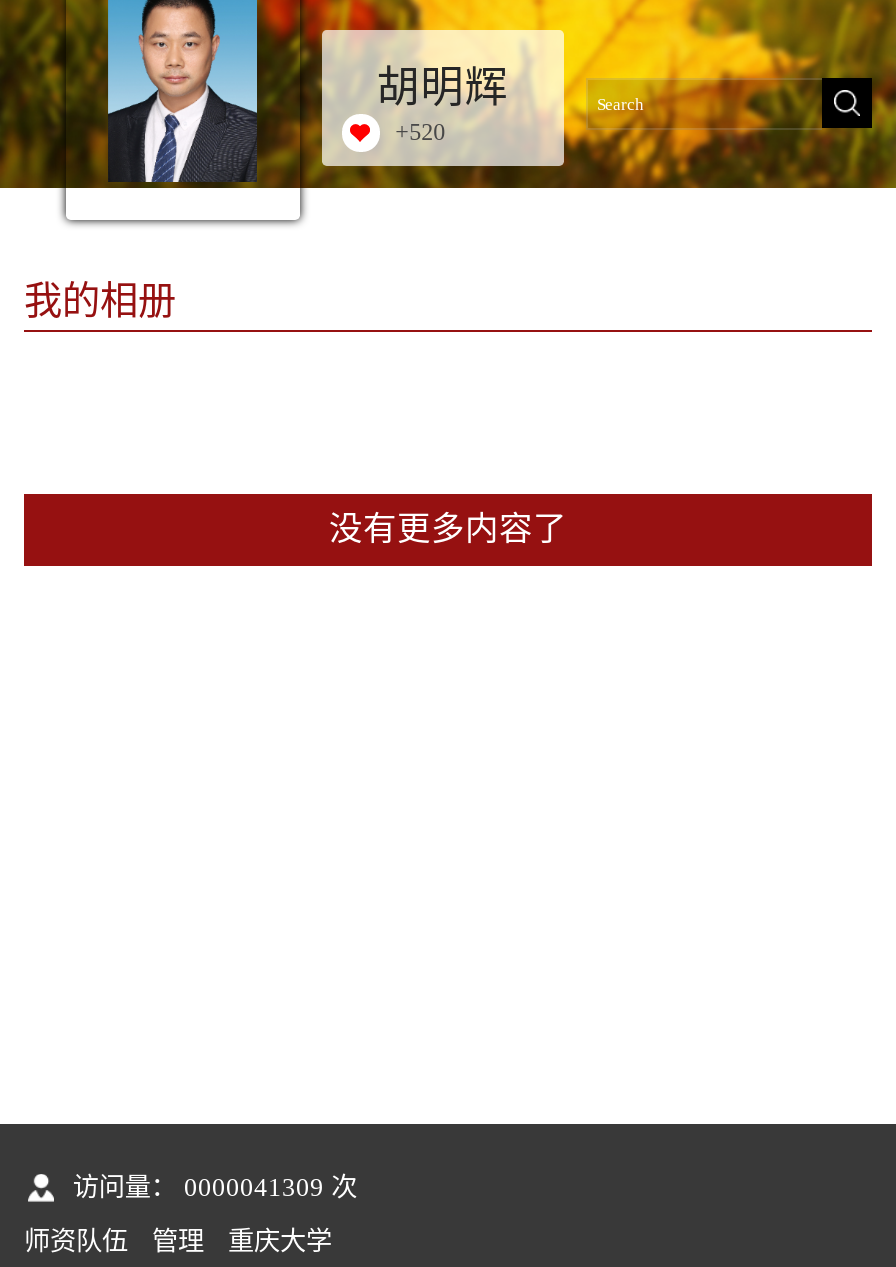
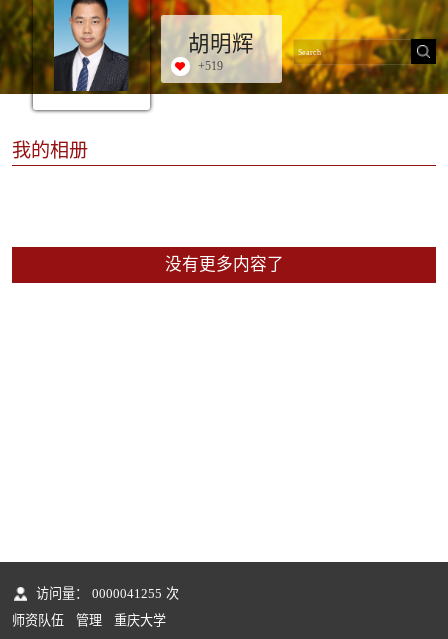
- +520
+ +519

- 访问量： 0000041309 次
+ 访问量： 0000041255 次
